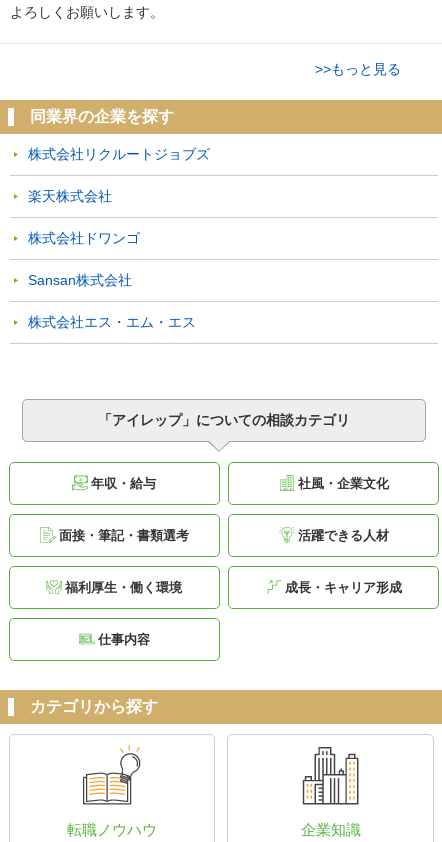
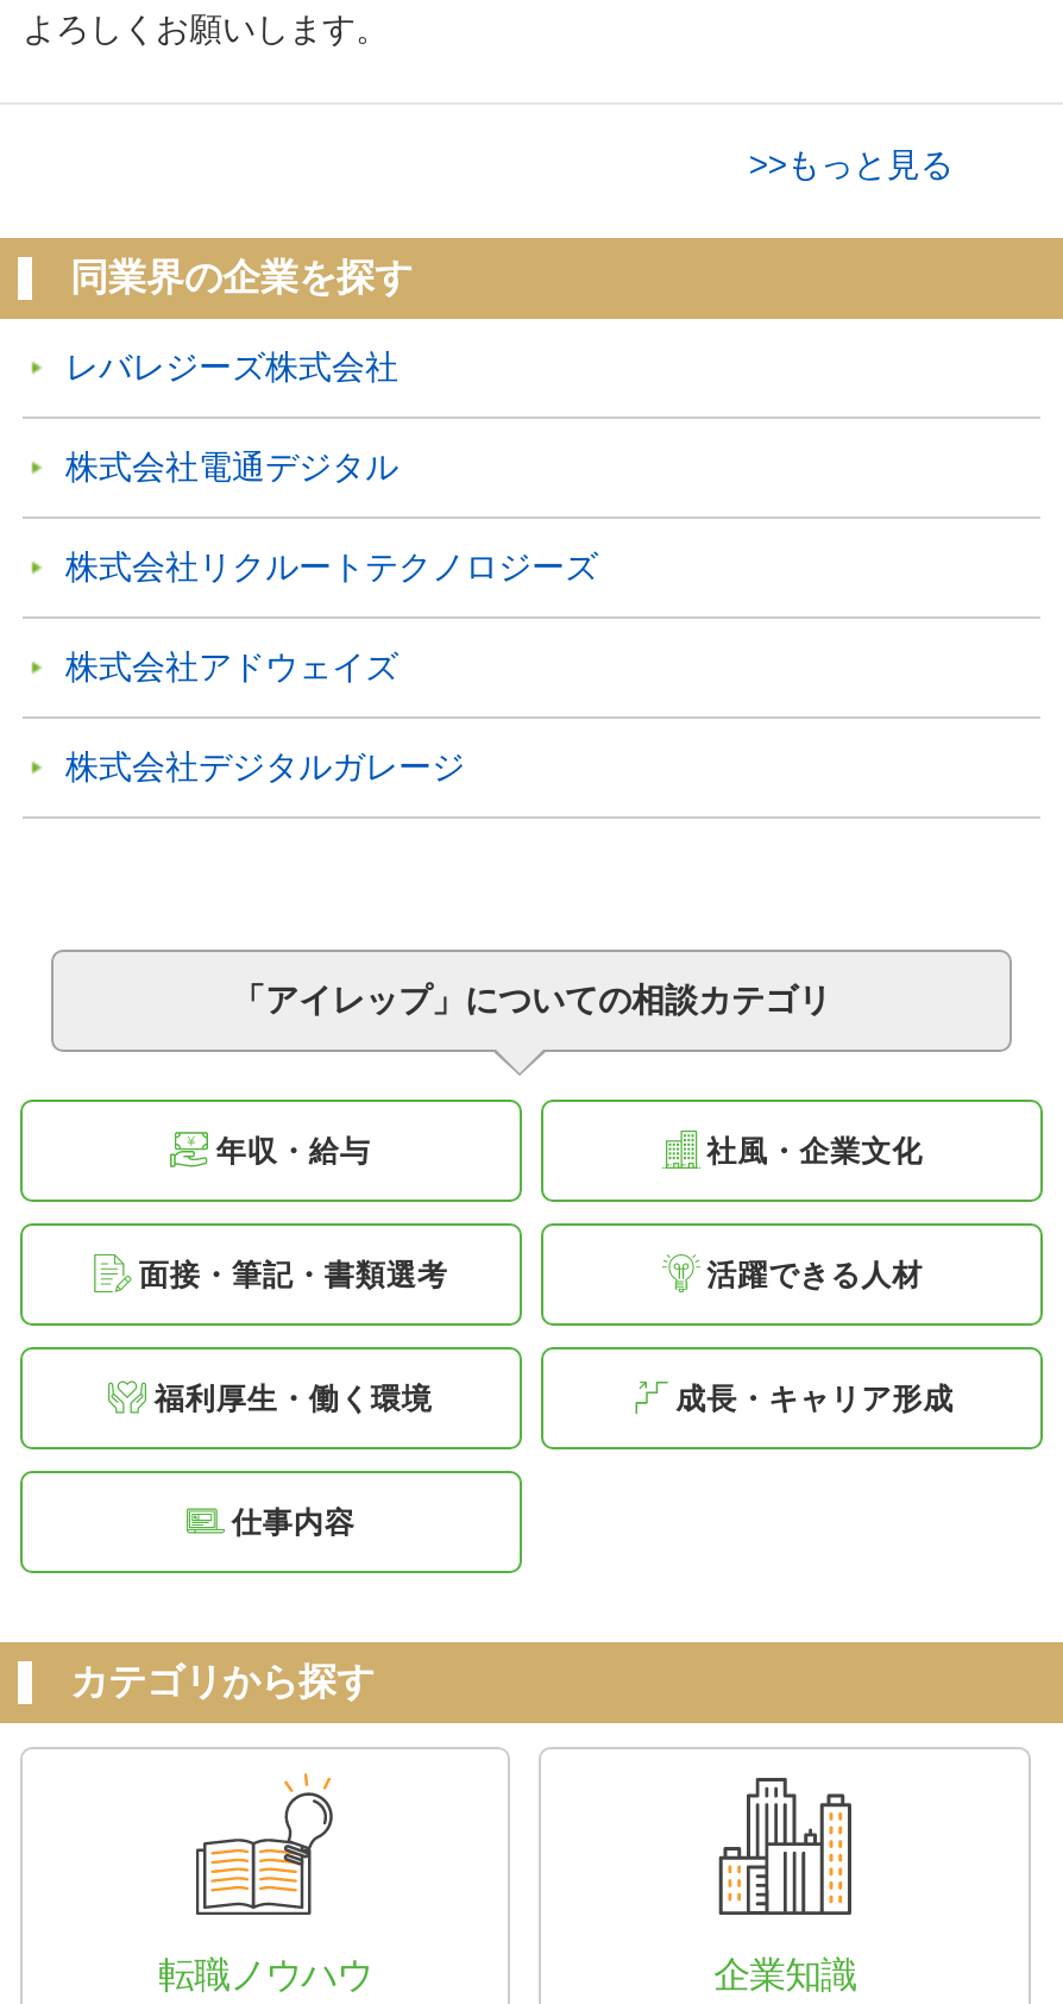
- 株式会社リクルートジョブズ
+ レバレジーズ株式会社

- 楽天株式会社
+ 株式会社電通デジタル

- 株式会社ドワンゴ
+ 株式会社リクルートテクノロジーズ

- Sansan株式会社
+ 株式会社アドウェイズ

- 株式会社エス・エム・エス
+ 株式会社デジタルガレージ
